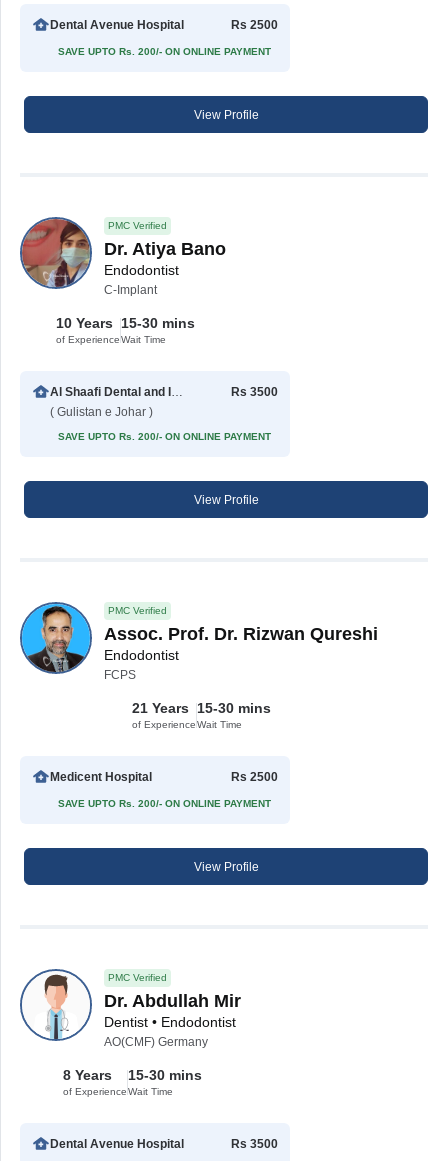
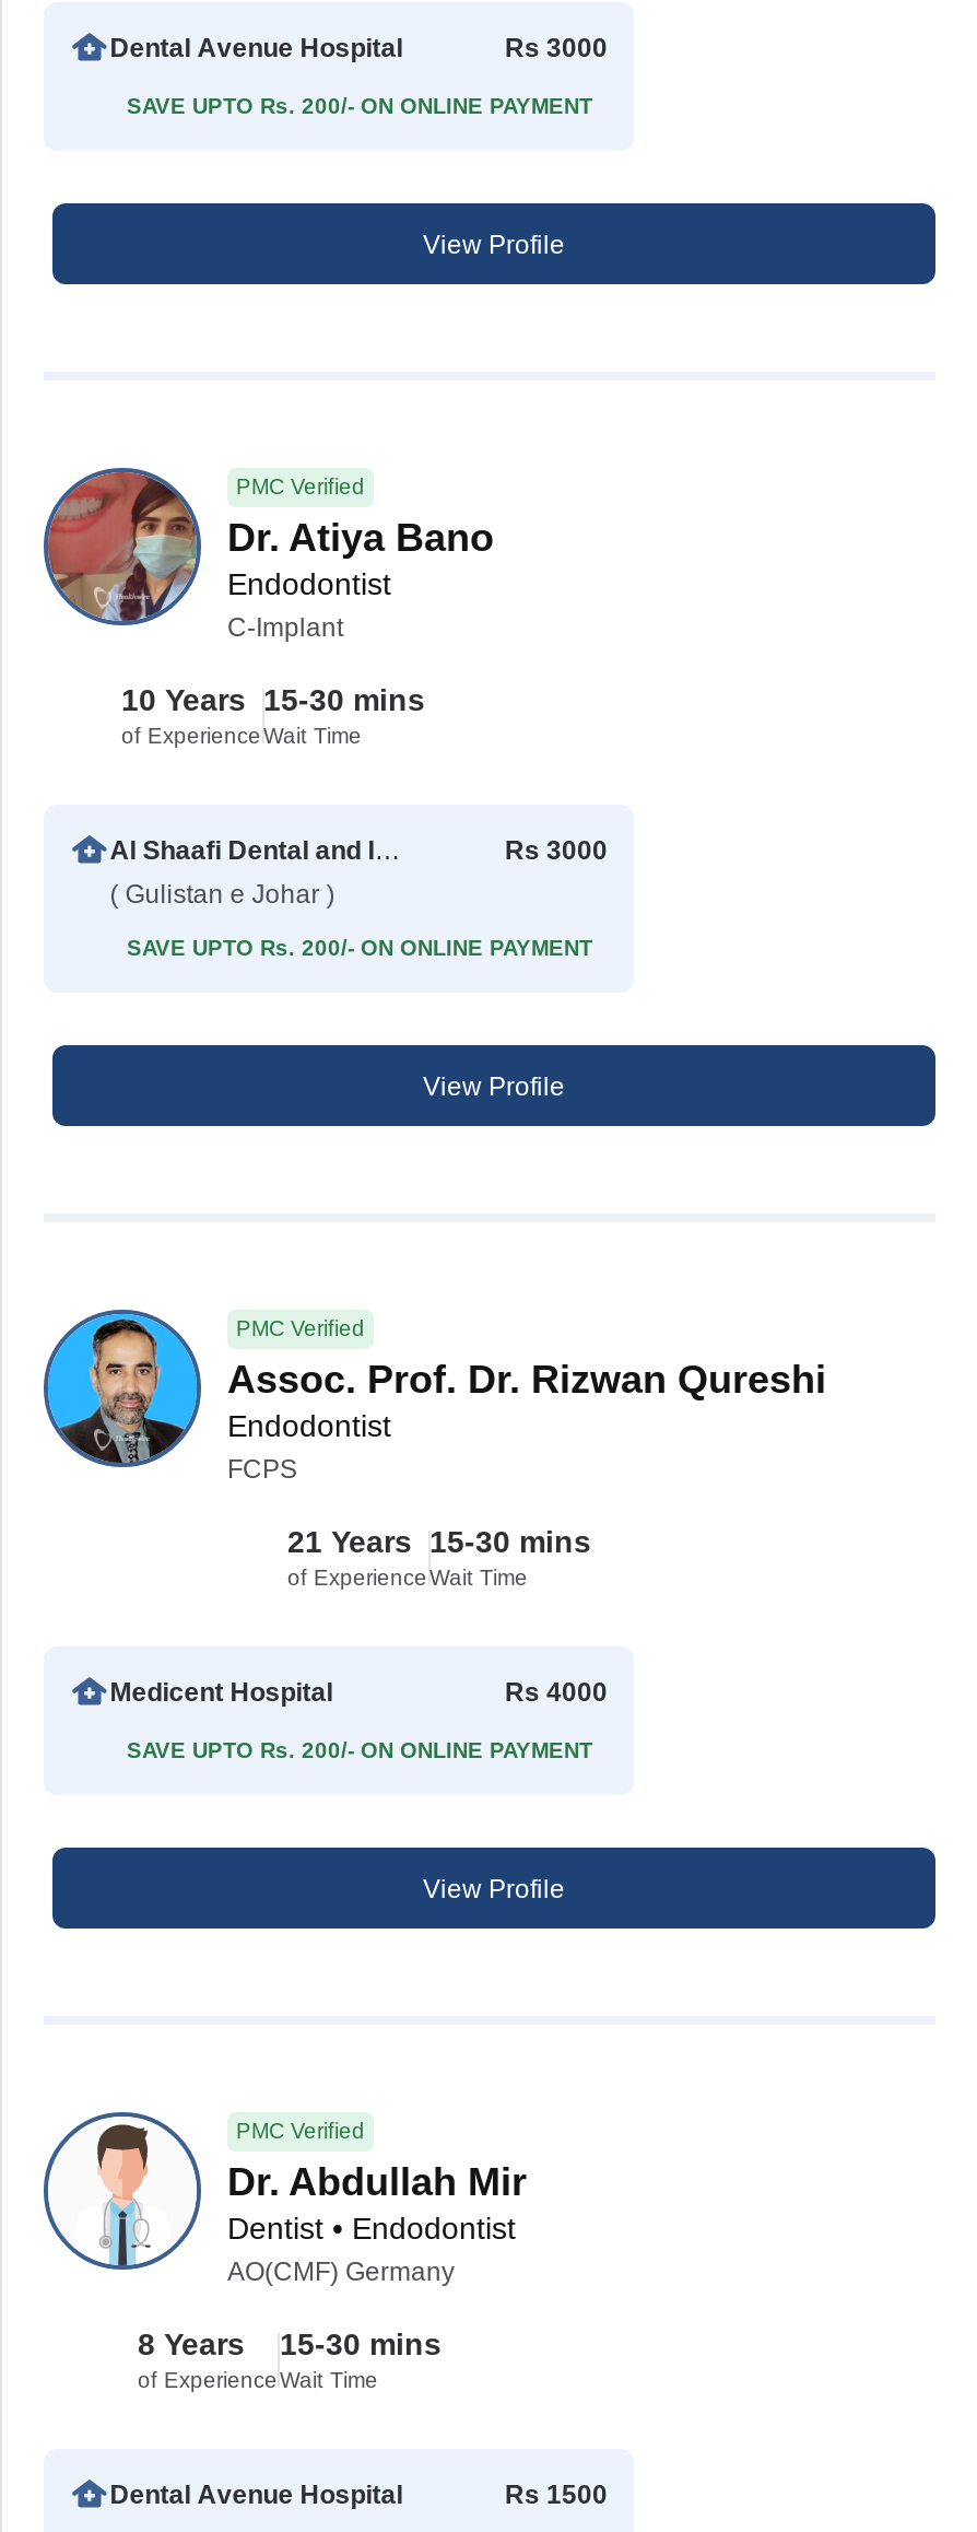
- Rs 2500
+ Rs 3000

- Rs 3500
+ Rs 3000

- Rs 2500
+ Rs 4000

- Rs 3500
+ Rs 1500
